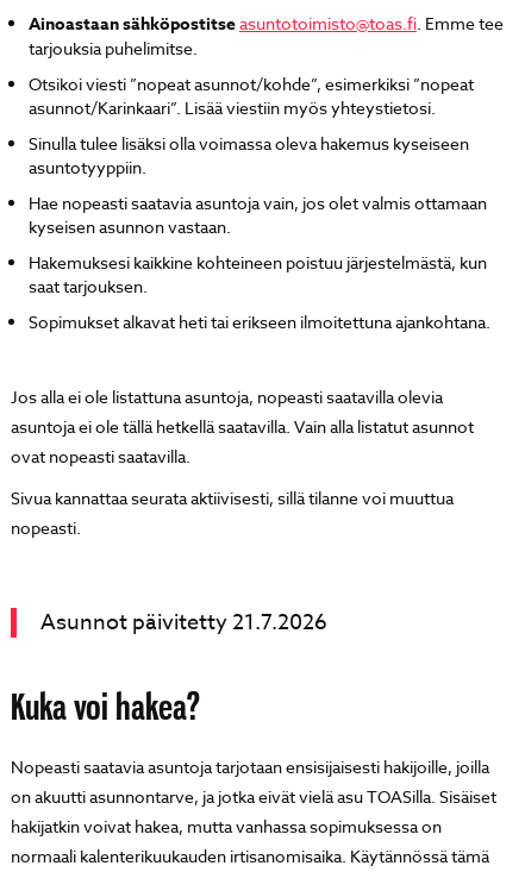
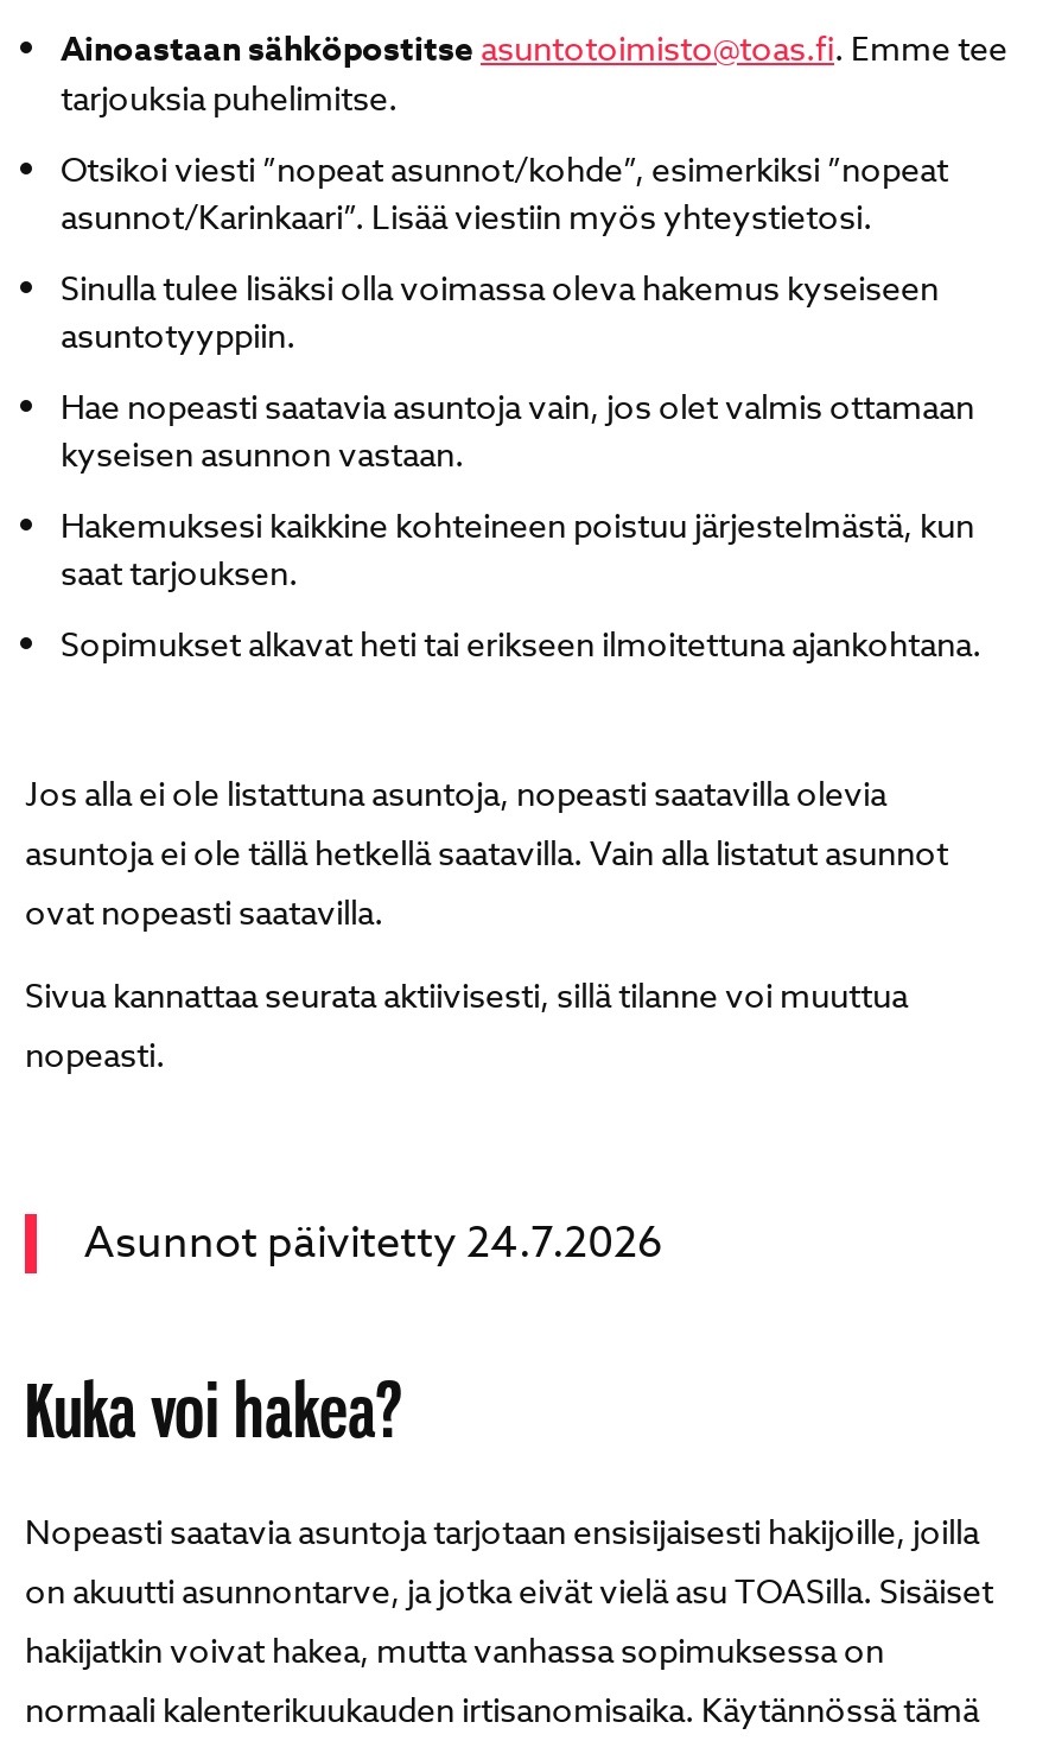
- Asunnot päivitetty 21.7.2026
+ Asunnot päivitetty 24.7.2026
